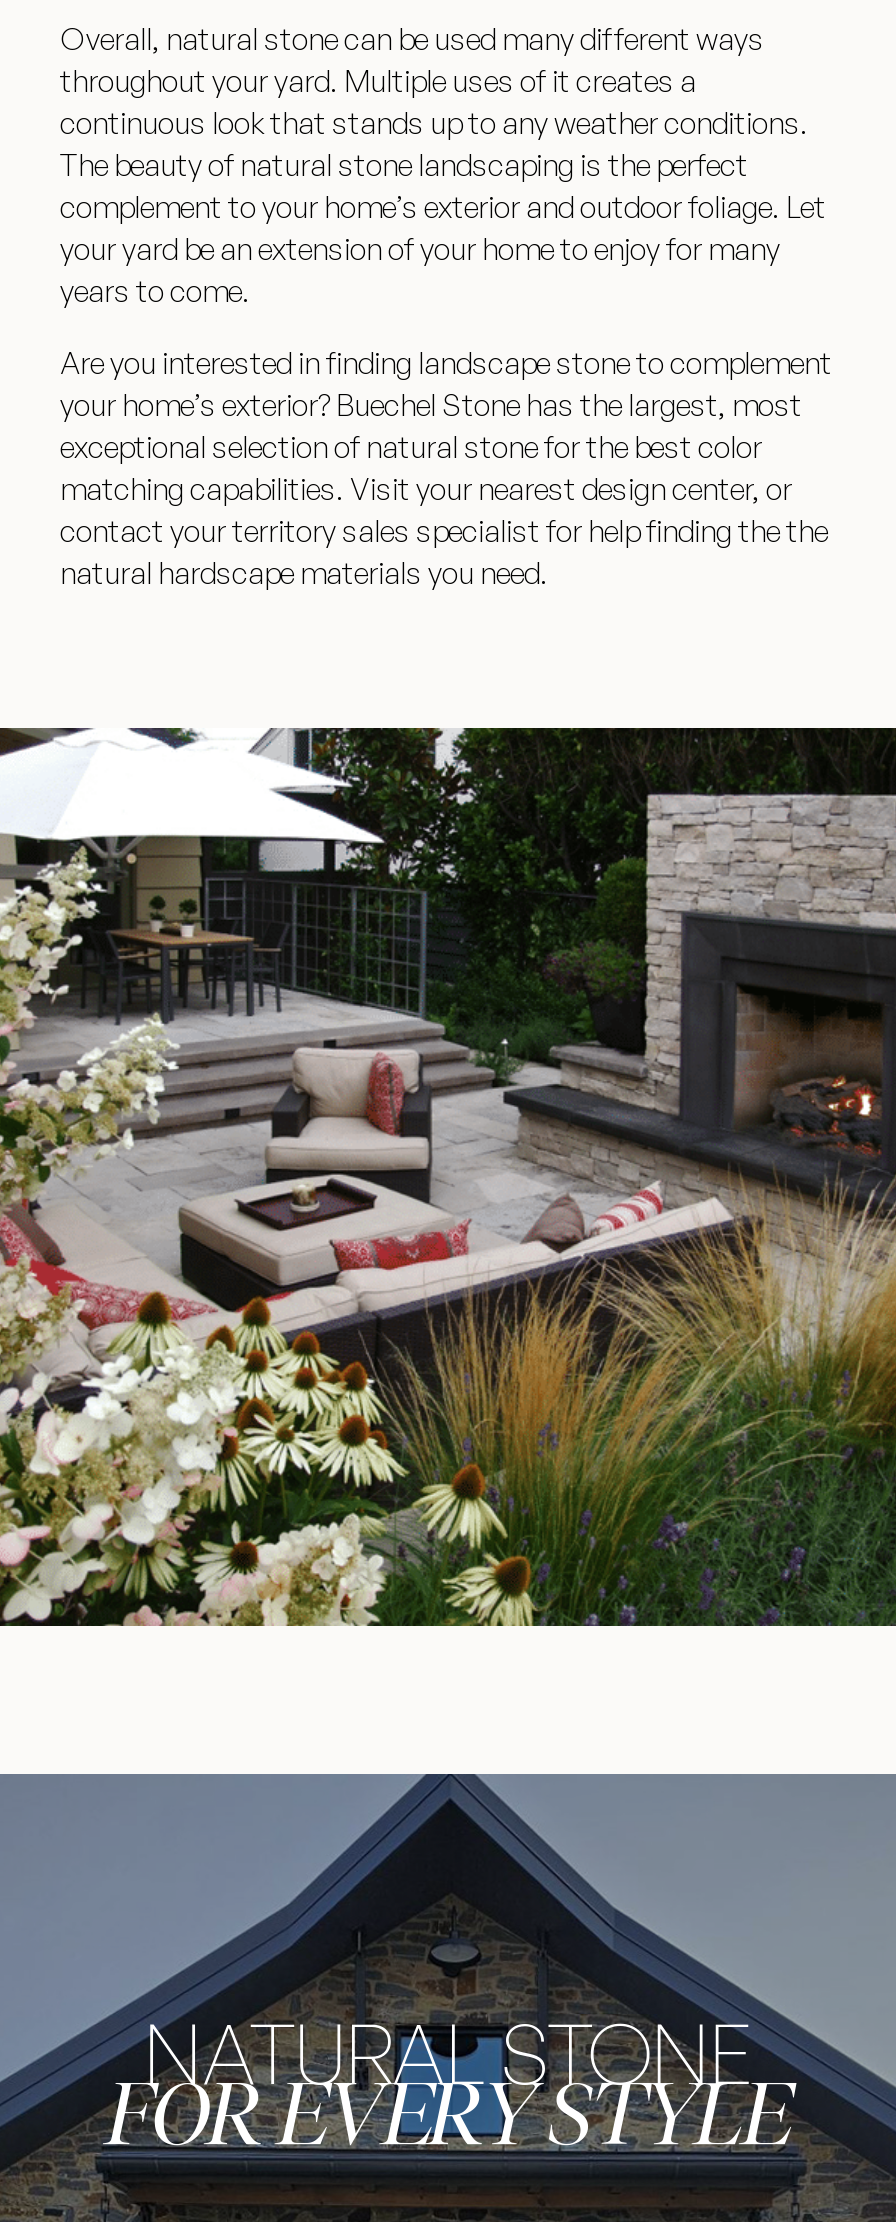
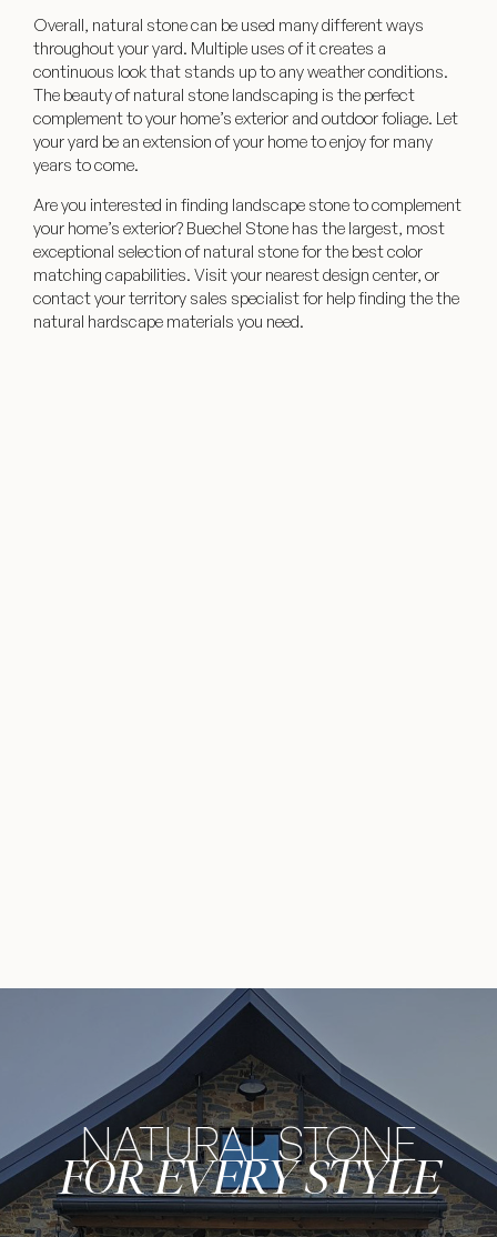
- [image]
